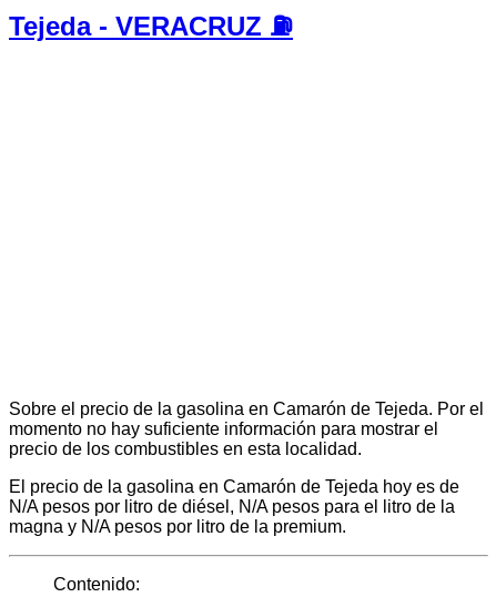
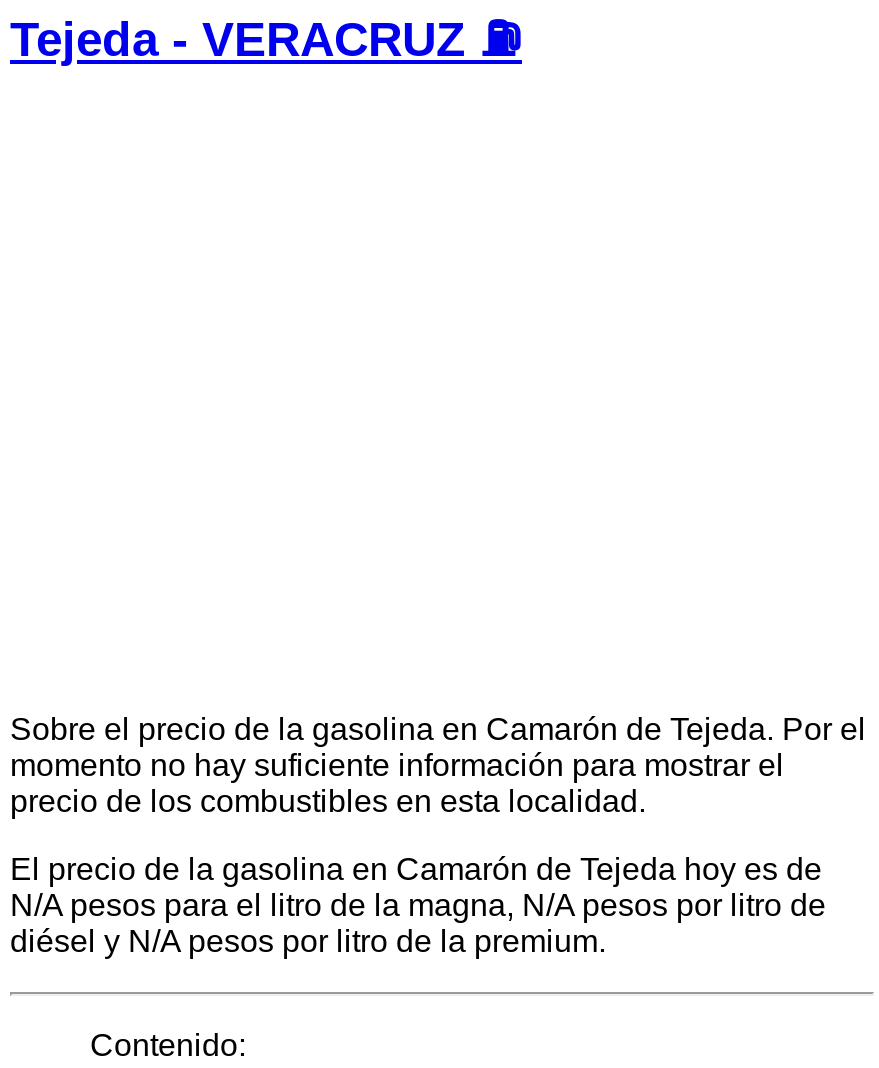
- N/A pesos por litro de diésel, N/A pesos para el litro de la
+ N/A pesos para el litro de la magna, N/A pesos por litro de

- magna y N/A pesos por litro de la premium.
+ diésel y N/A pesos por litro de la premium.
